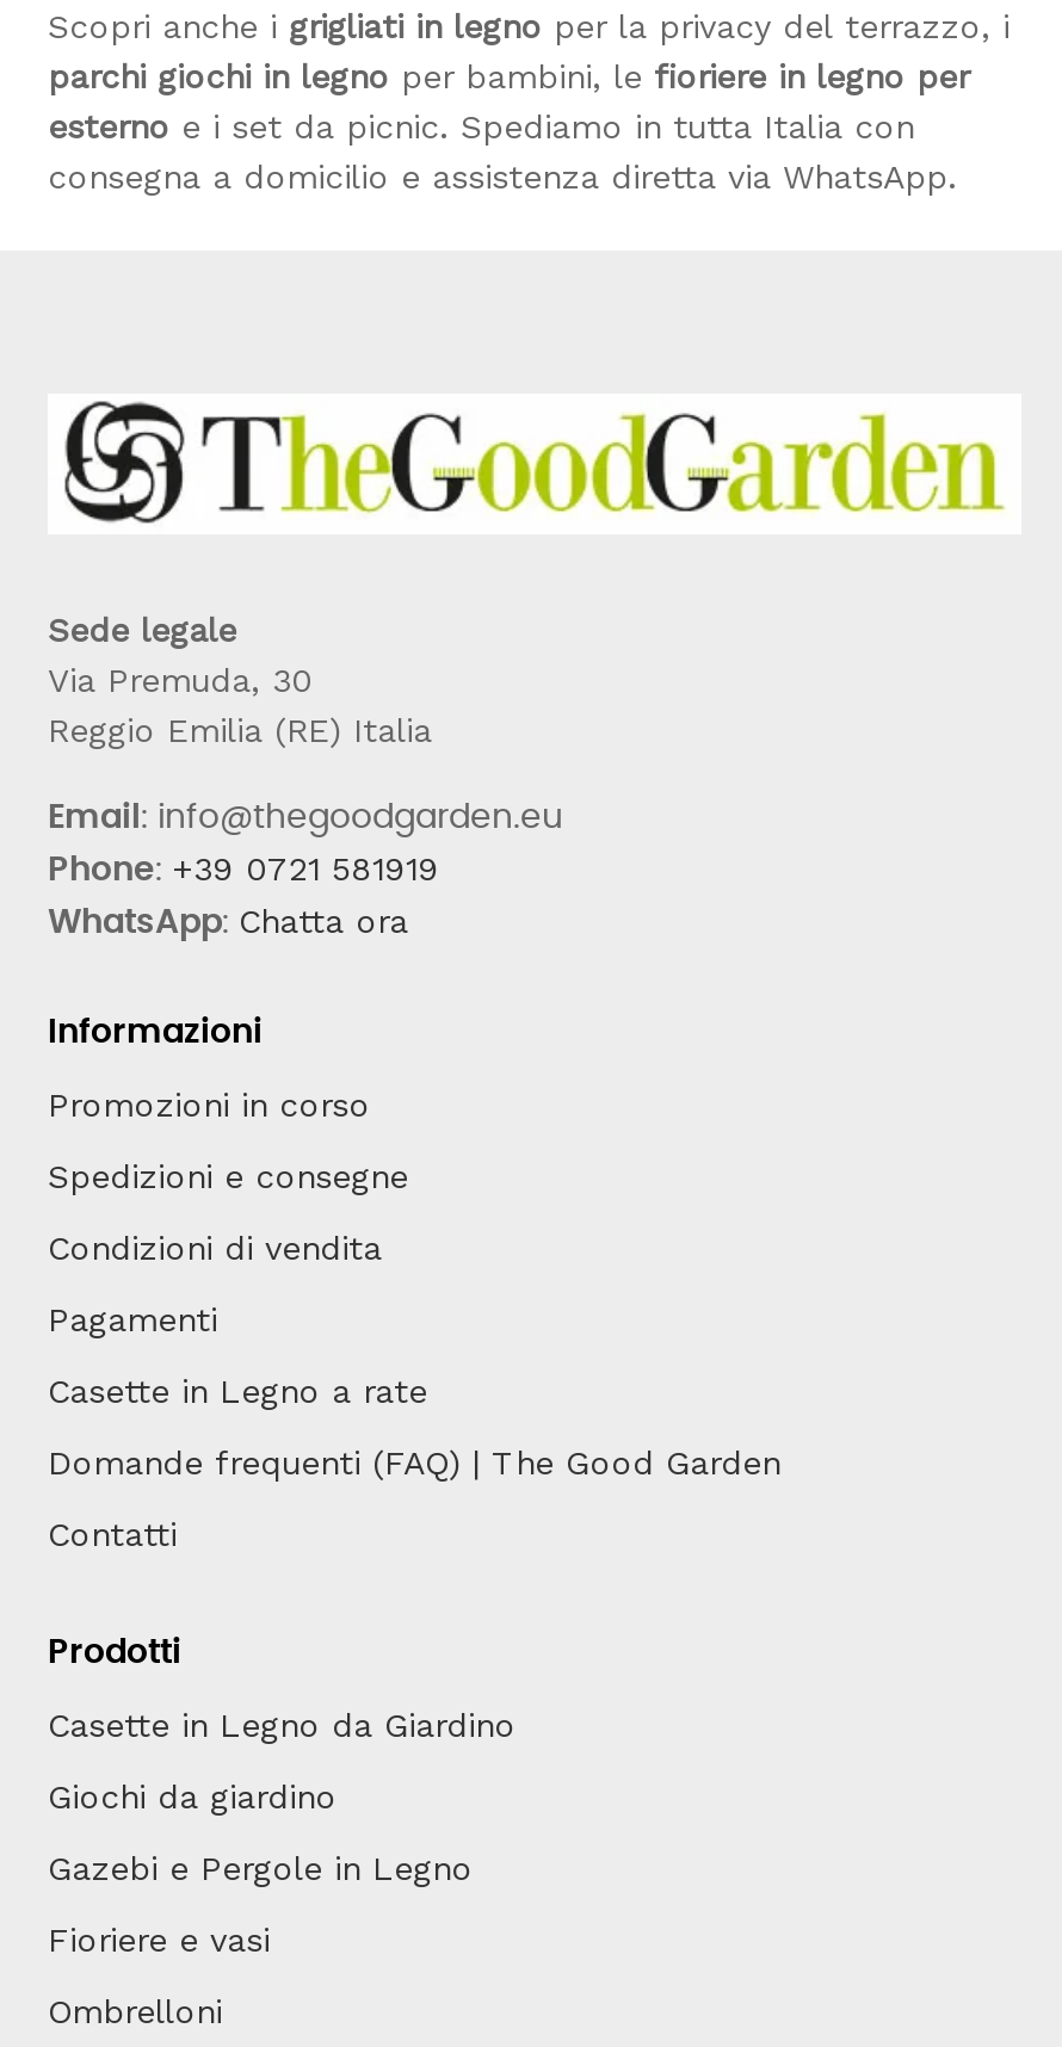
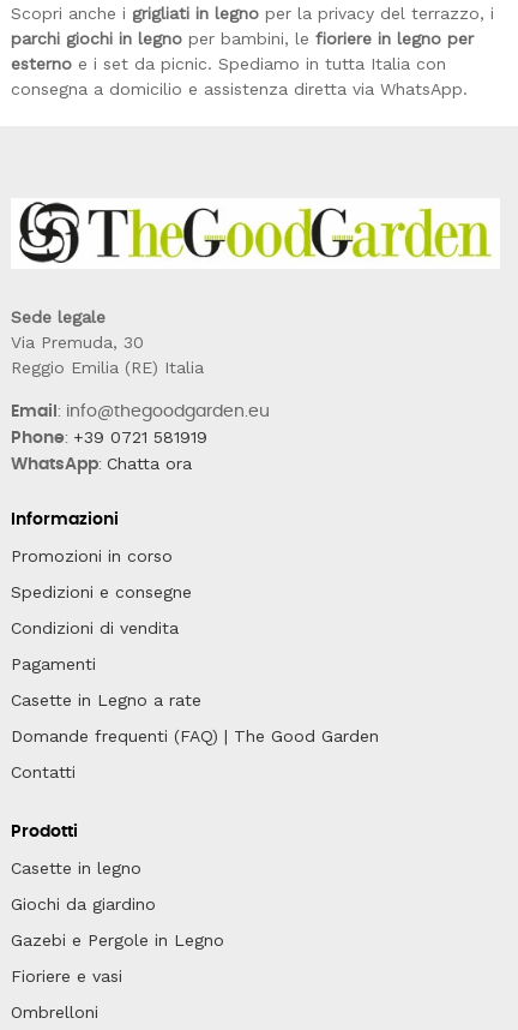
- Casette in Legno da Giardino
+ Casette in legno
